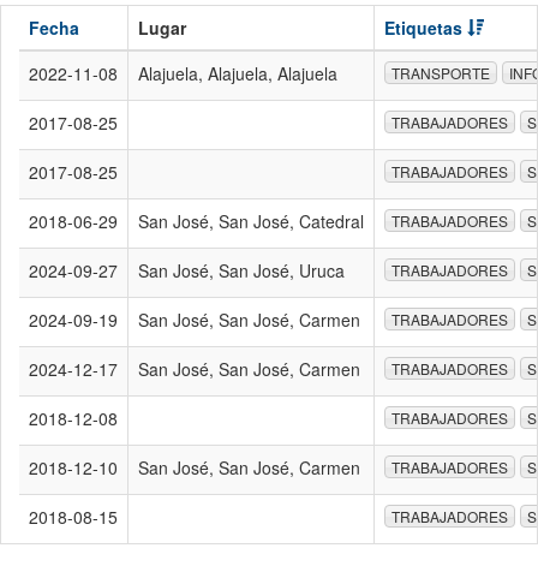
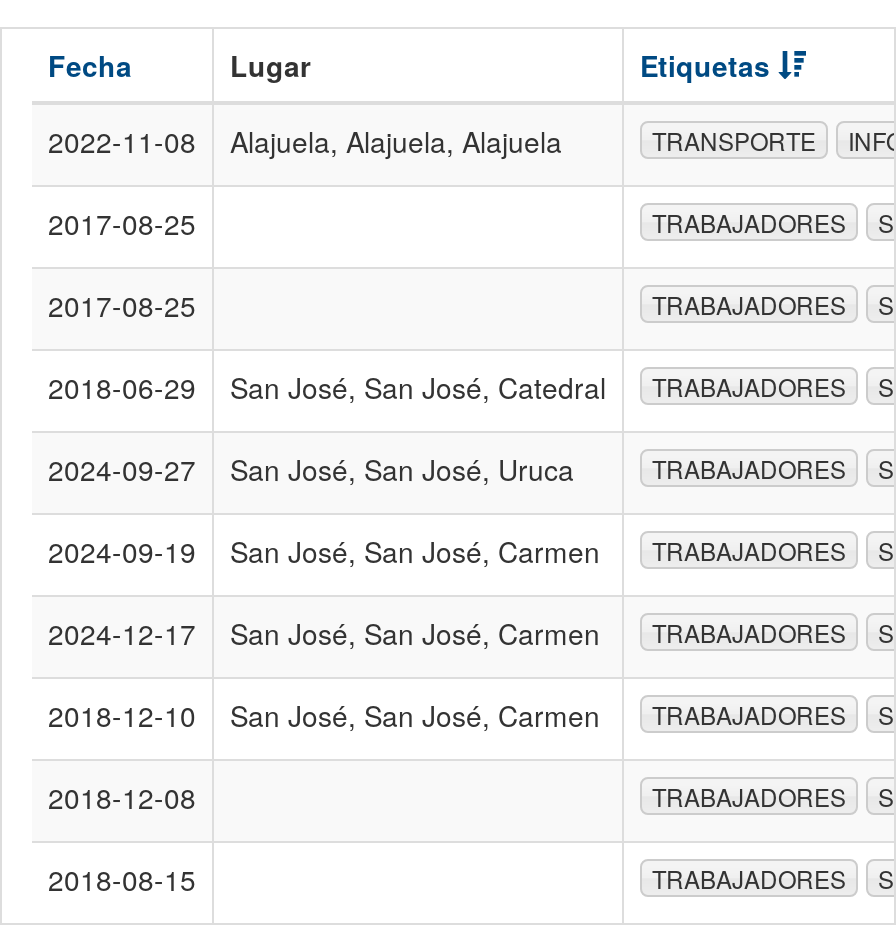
- 2018-12-08
+ 2018-12-10
+ San José, San José, Carmen

- 2018-12-10
- San José, San José, Carmen
+ 2018-12-08
